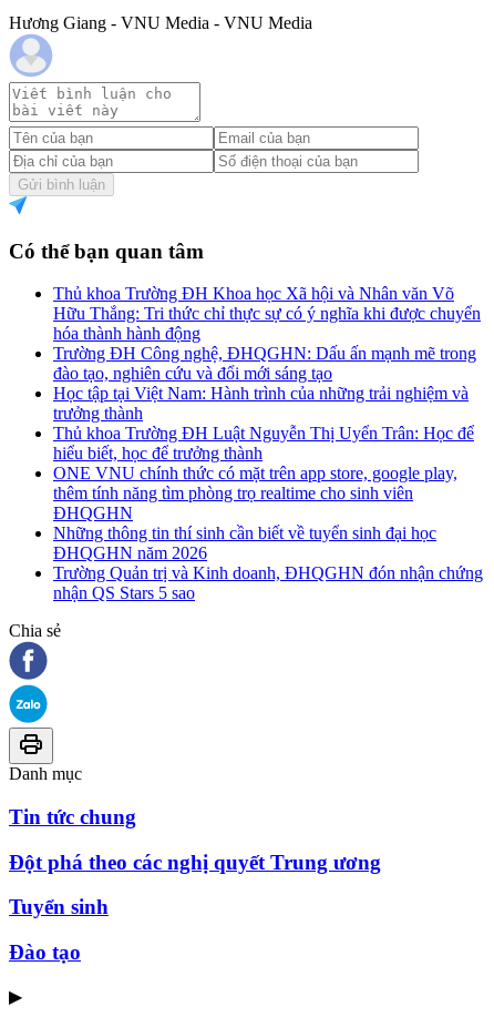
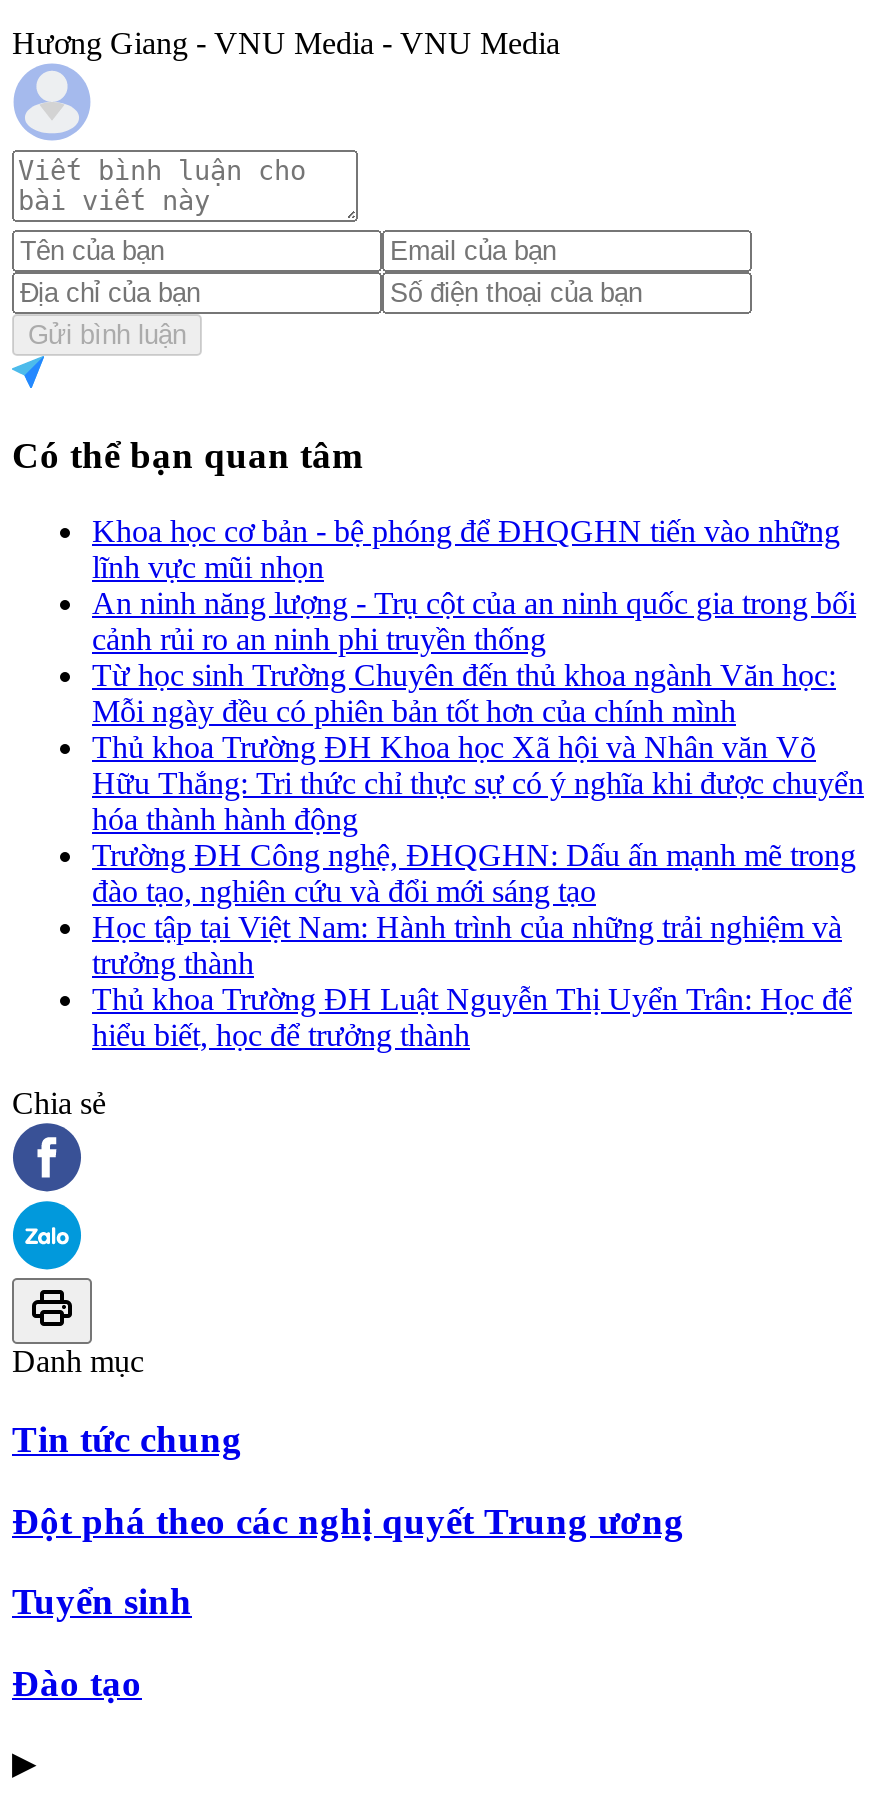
+ Khoa học cơ bản - bệ phóng để ĐHQGHN tiến vào những
+ lĩnh vực mũi nhọn
+ An ninh năng lượng - Trụ cột của an ninh quốc gia trong bối
+ cảnh rủi ro an ninh phi truyền thống
+ Từ học sinh Trường Chuyên đến thủ khoa ngành Văn học:
+ Mỗi ngày đều có phiên bản tốt hơn của chính mình

moved down: Thủ khoa Trường ĐH Khoa học Xã hội và Nhân văn Võ | Hữu Thắng: Tri thức chỉ thực sự có ý nghĩa khi được chuyển | hóa thành hành động | ... | Thủ khoa Trường ĐH Luật Nguyễn Thị Uyển Trân: Học để | hiểu biết, học để trưởng thành

- ONE VNU chính thức có mặt trên app store, google play,
- thêm tính năng tìm phòng trọ realtime cho sinh viên
- ĐHQGHN
- Những thông tin thí sinh cần biết về tuyển sinh đại học
- ĐHQGHN năm 2026
- Trường Quản trị và Kinh doanh, ĐHQGHN đón nhận chứng
- nhận QS Stars 5 sao
